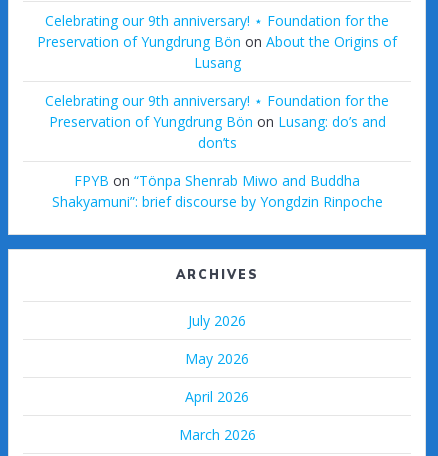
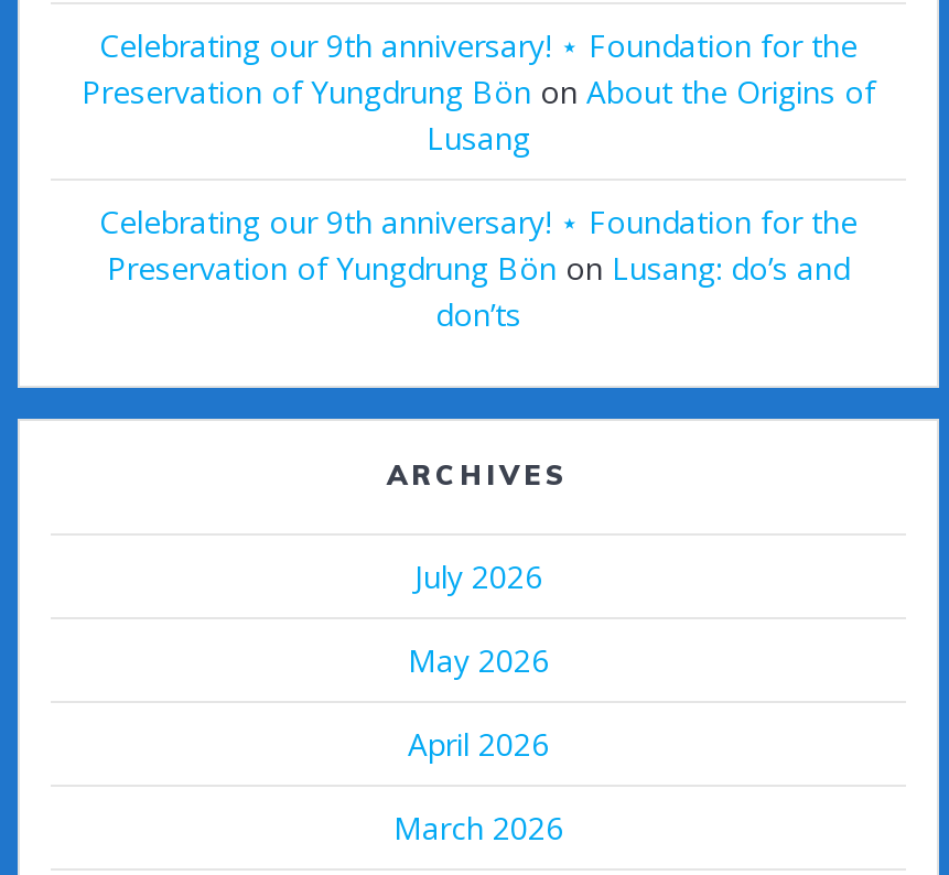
- FPYB on “Tönpa Shenrab Miwo and Buddha
- Shakyamuni”: brief discourse by Yongdzin Rinpoche
